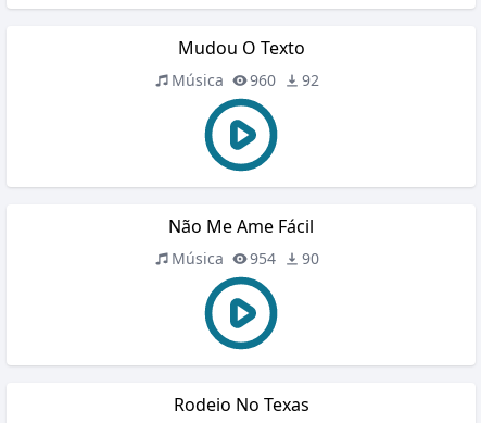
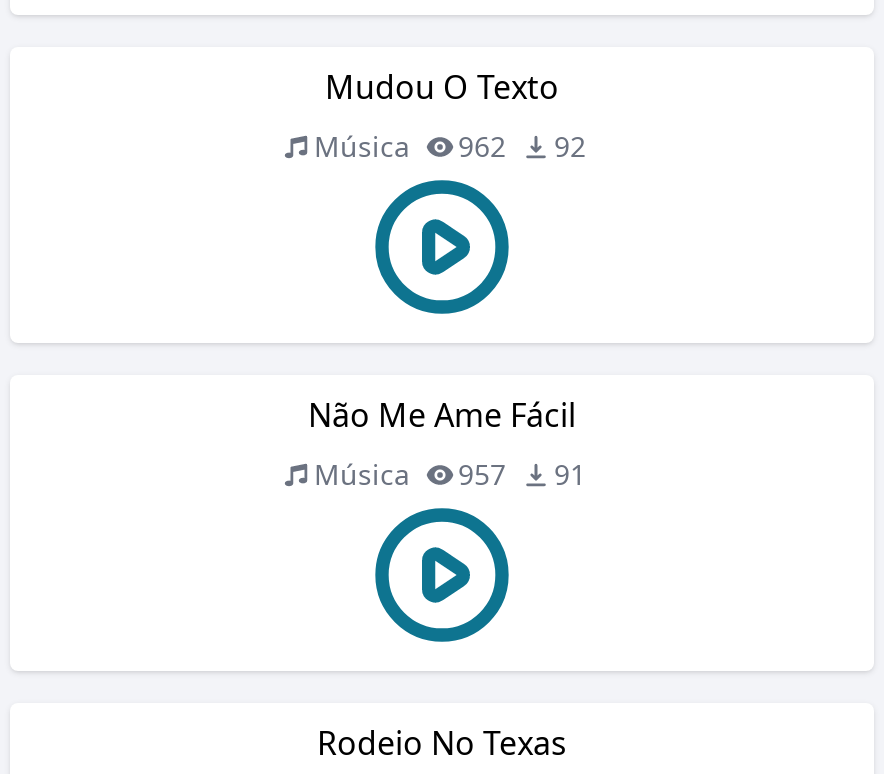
- Música 960 92
+ Música 962 92

- 954
+ 957

- 90
+ 91
